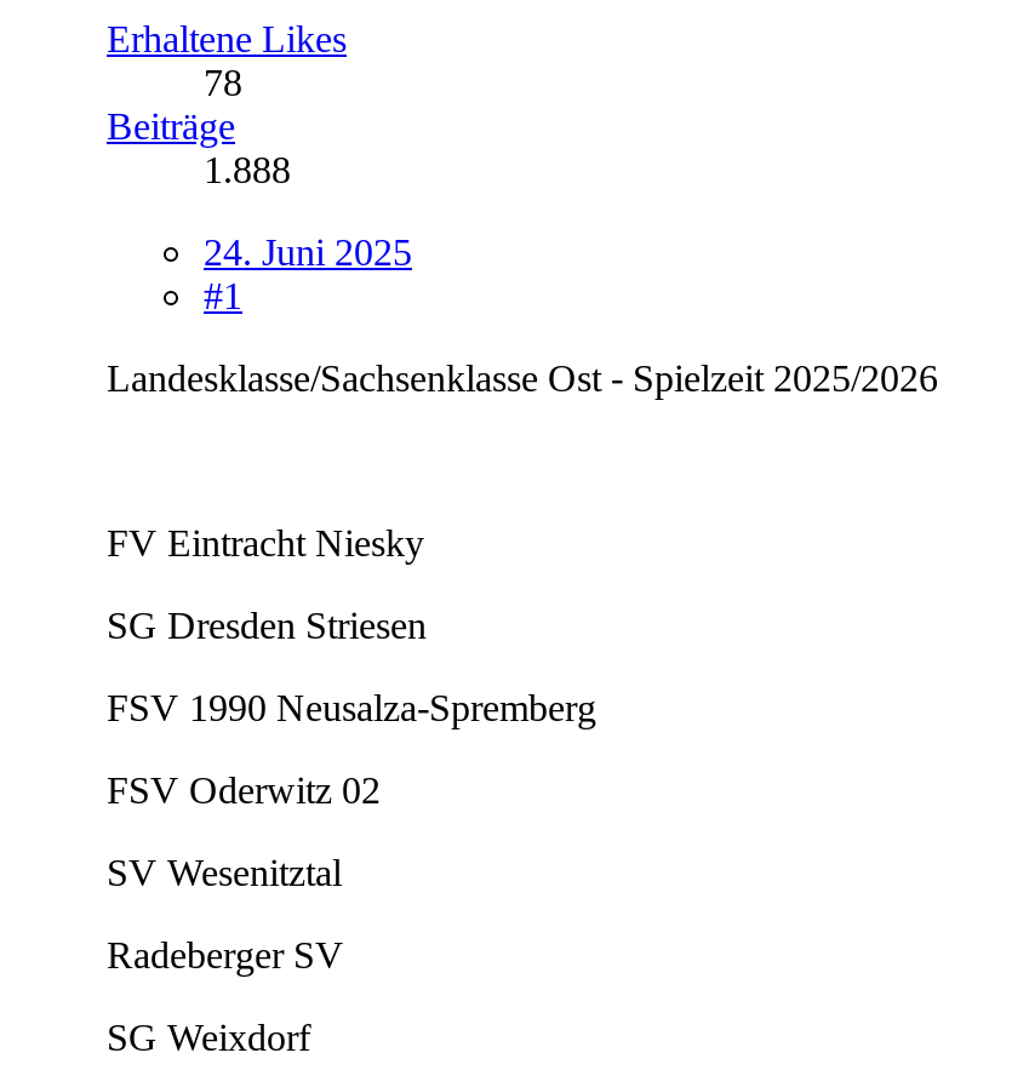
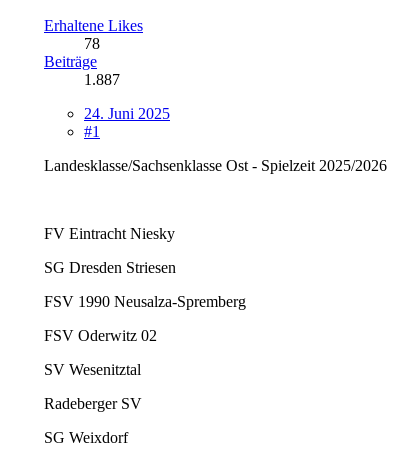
- 1.888
+ 1.887
